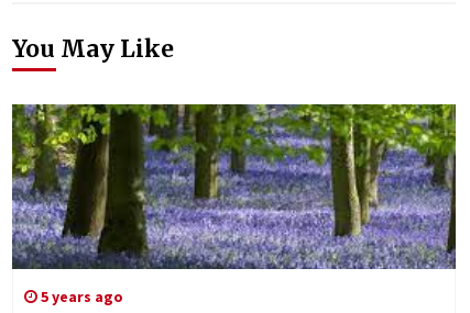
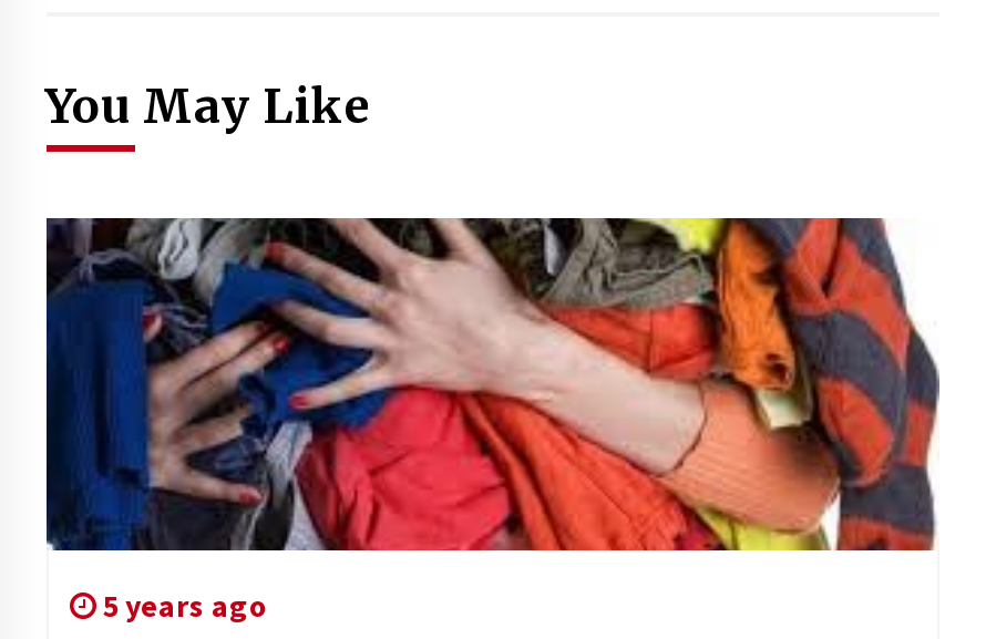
- [image]
+ [image]
